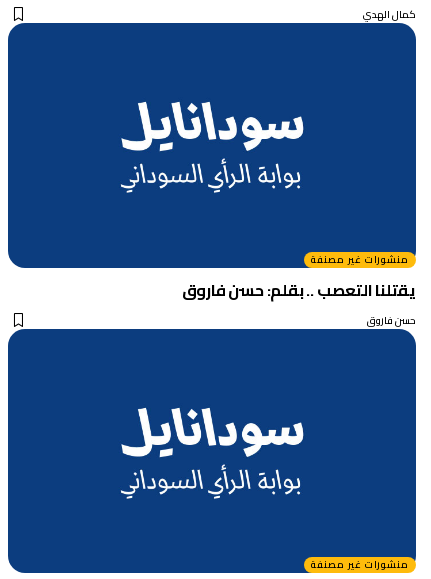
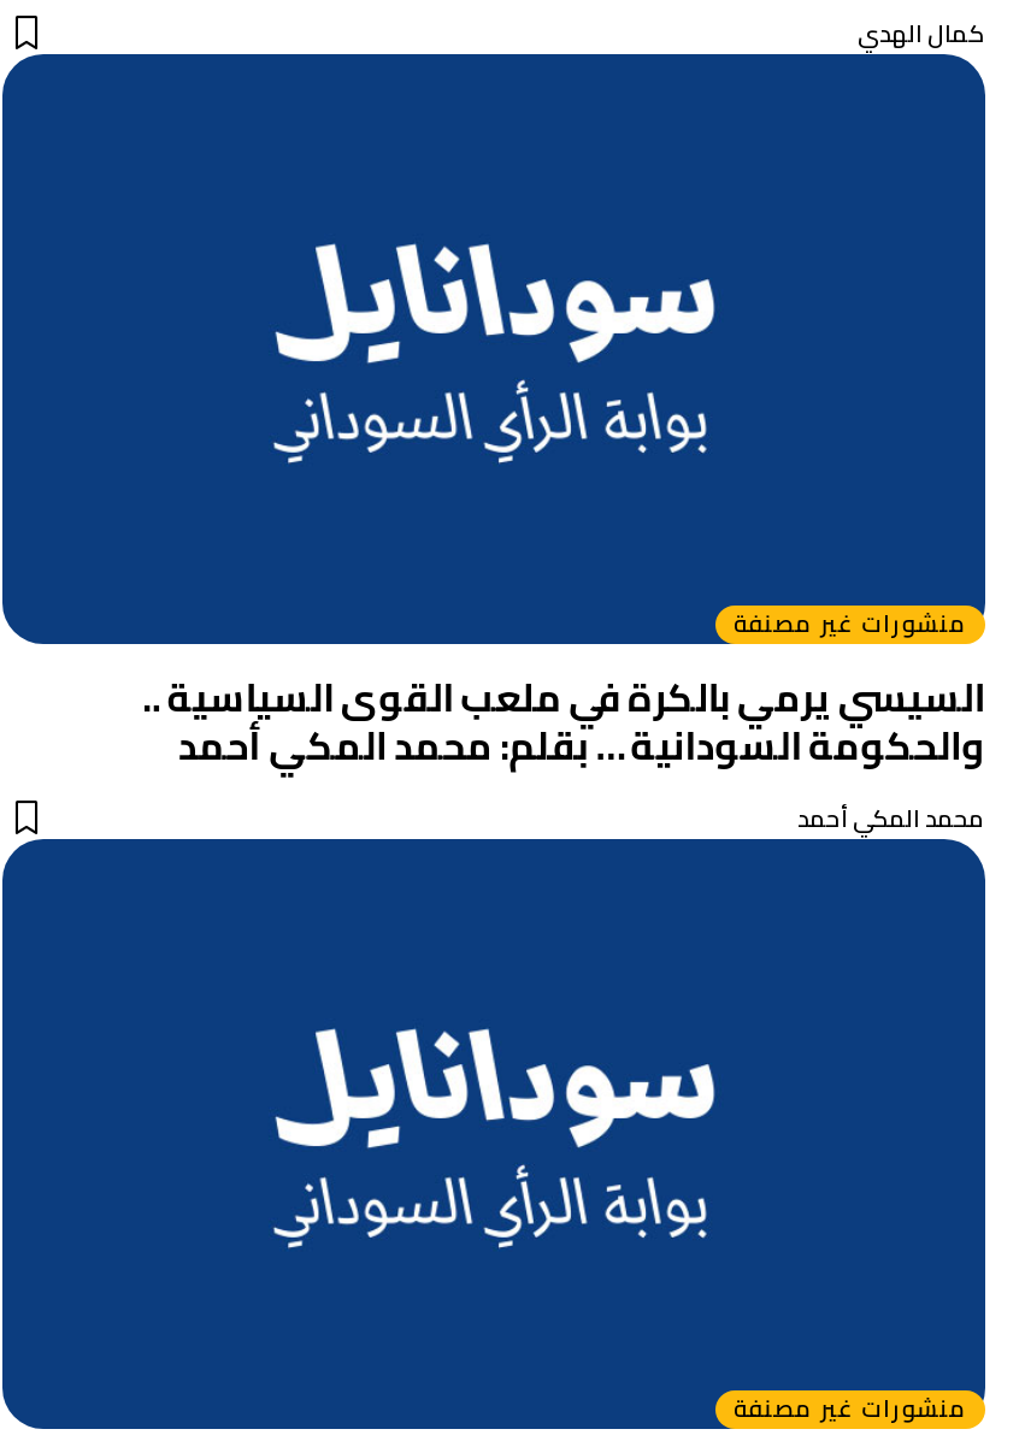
- يقتلنا التعصب .. بقلم: حسن فاروق
- حسن فاروق
+ السيسي يرمي بالكرة في ملعب القوى السياسية ..
+ والحكومة السودانية … بقلم: محمد المكي أحمد
+ محمد المكي أحمد
